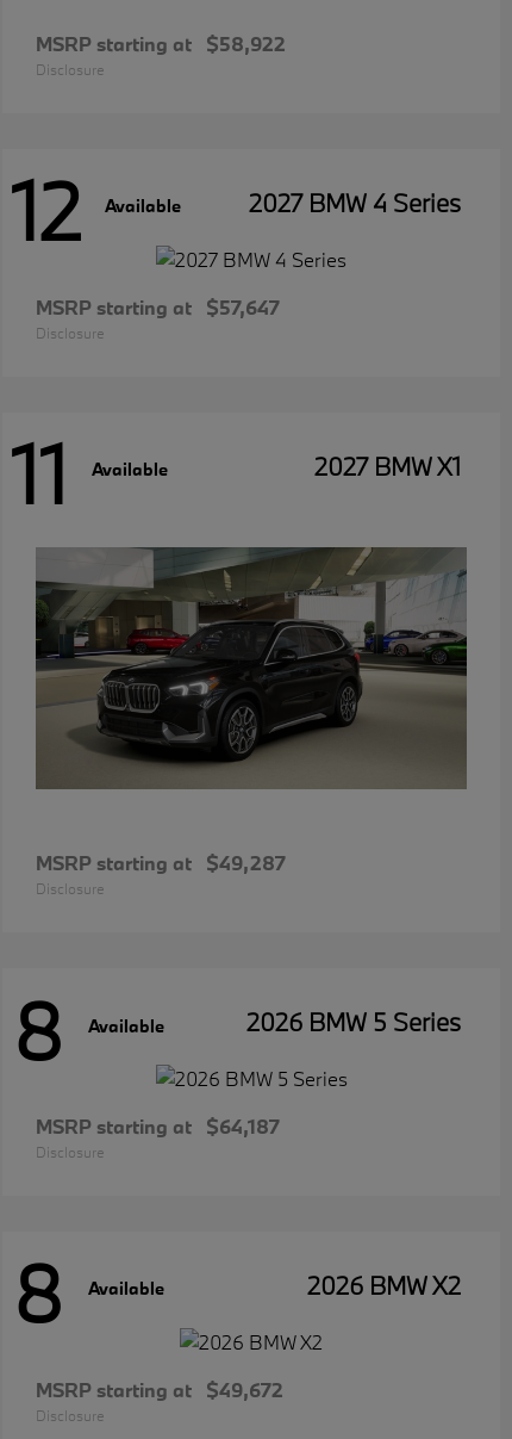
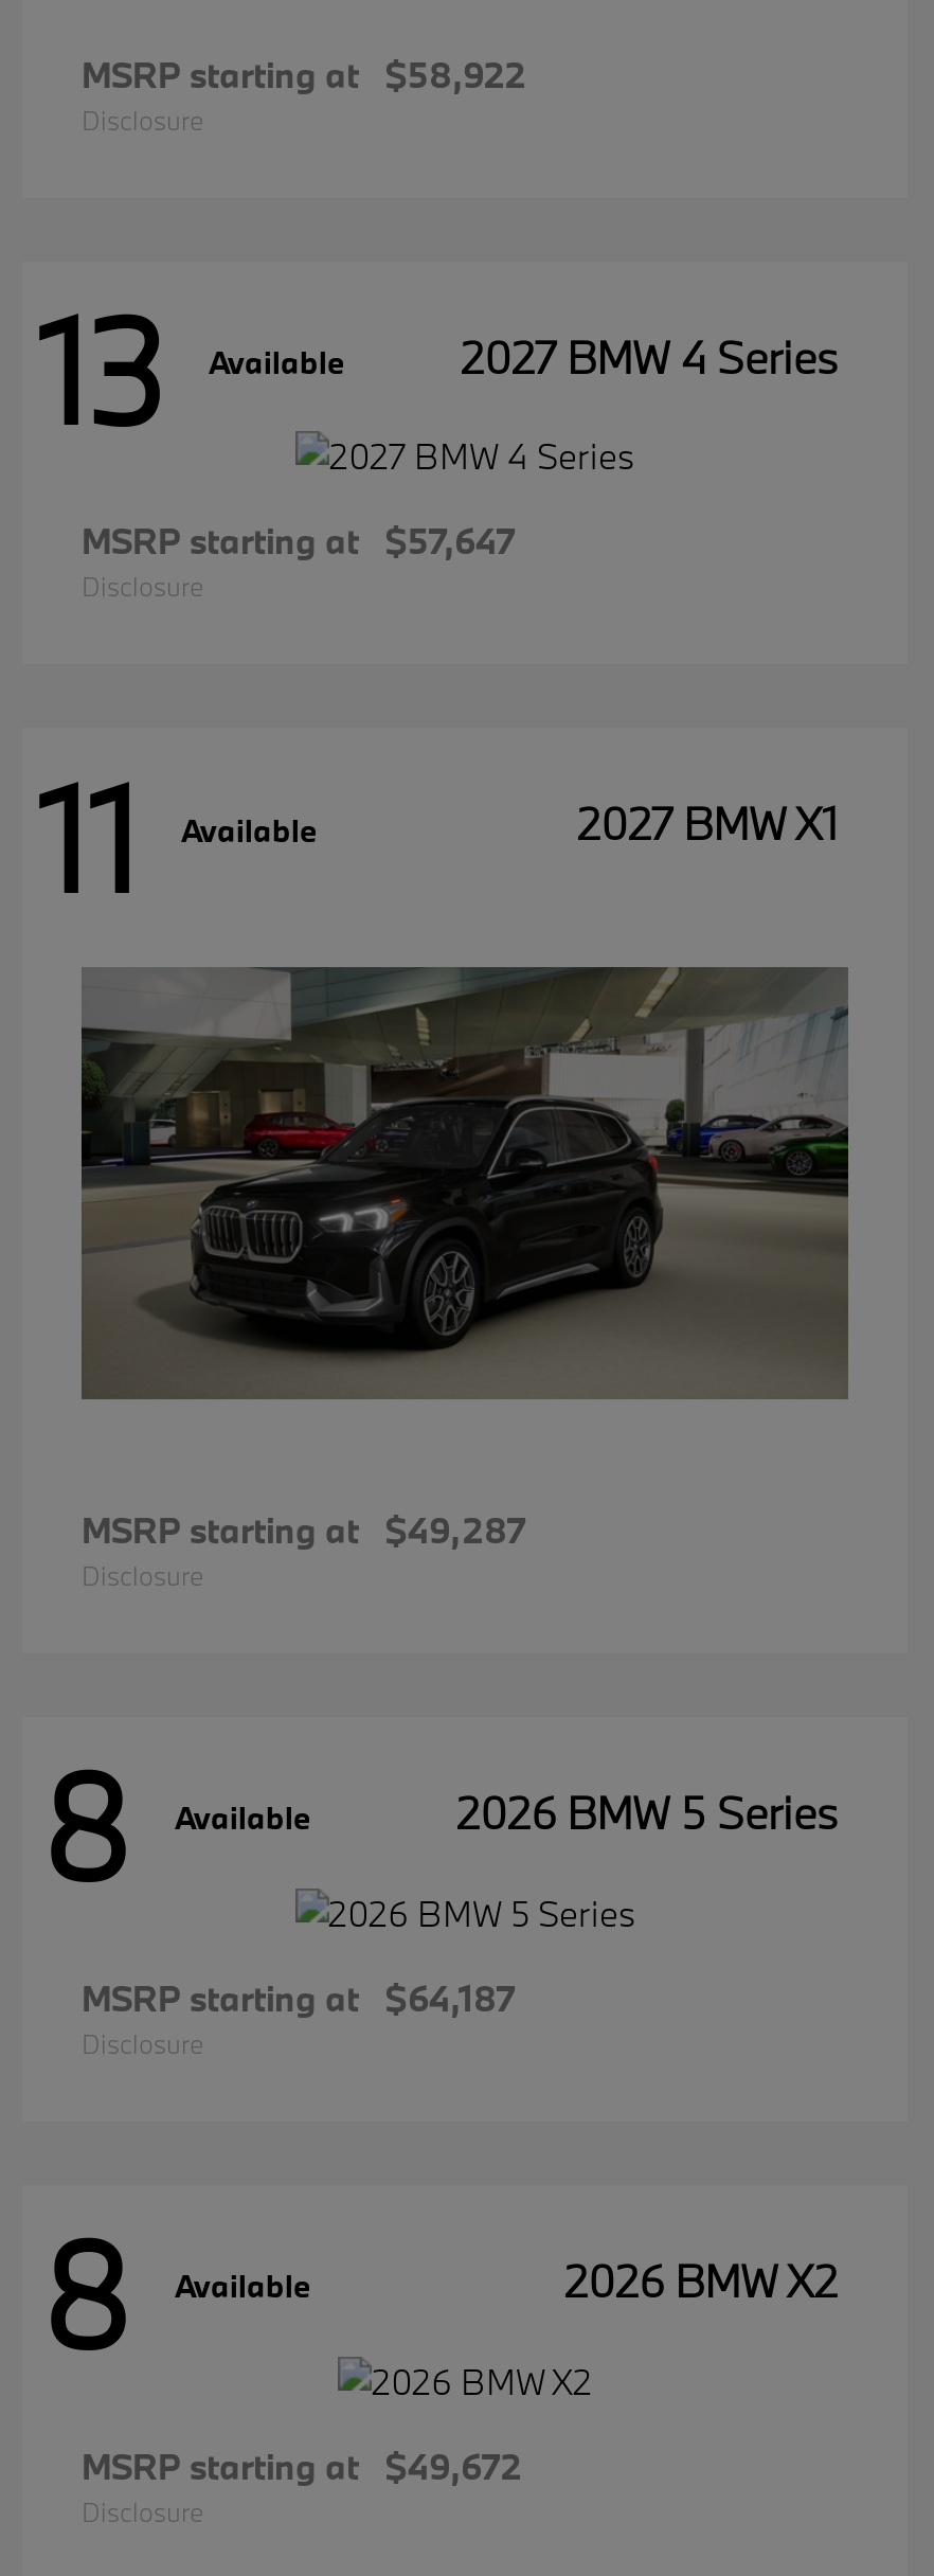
- 12 Available
+ 13 Available
